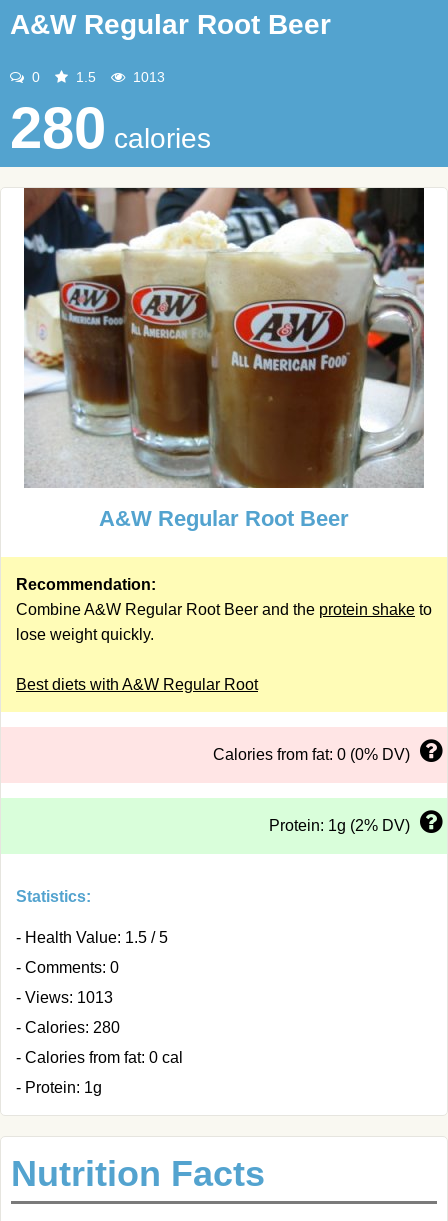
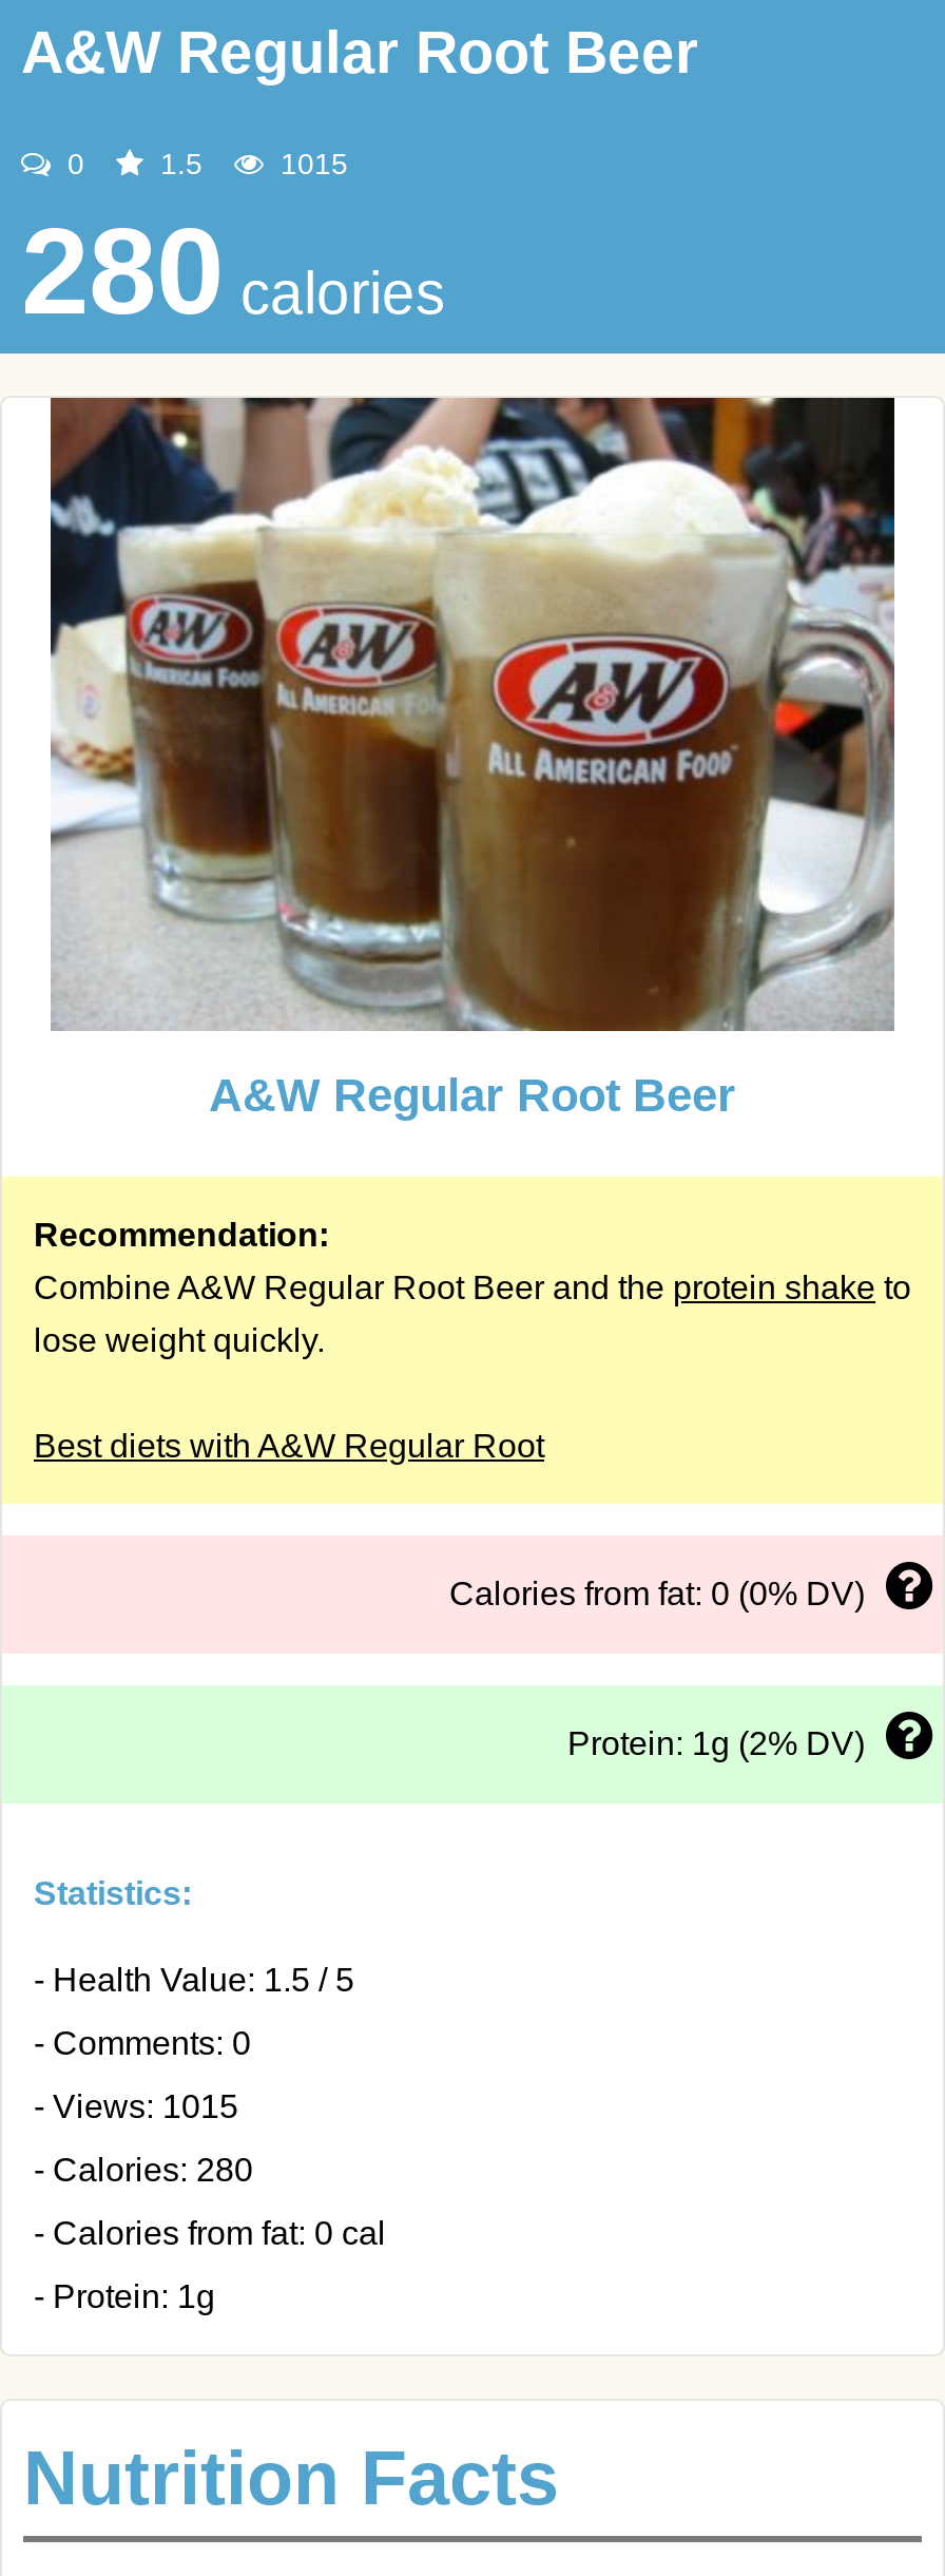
- 1013
+ 1015

- - Views: 1013
+ - Views: 1015
